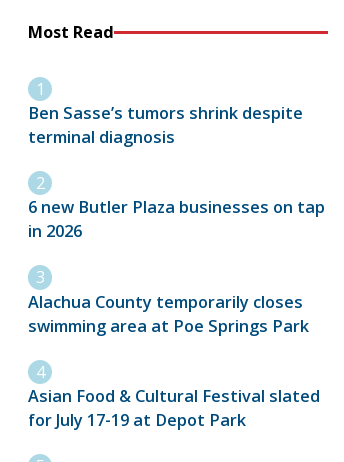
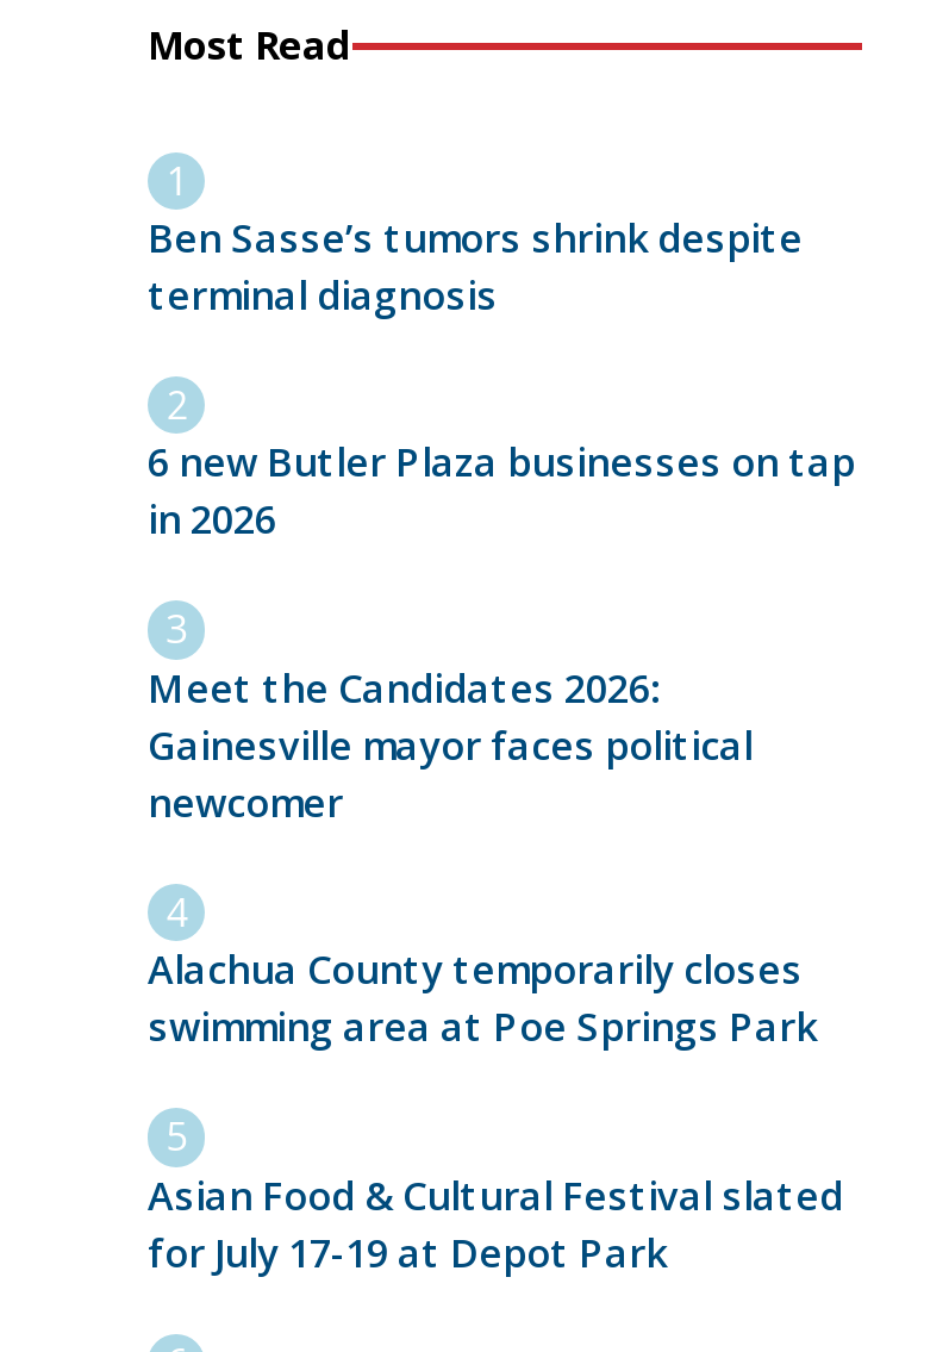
+ Meet the Candidates 2026:
+ Gainesville mayor faces political
+ newcomer
